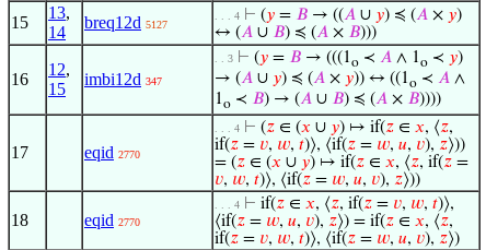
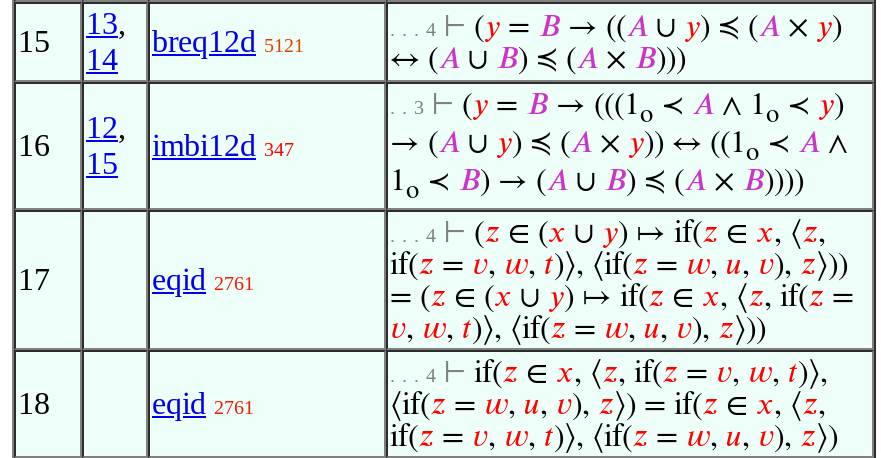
- breq12d 5127
+ breq12d 5121

- eqid 2770
+ eqid 2761

- eqid 2770
+ eqid 2761
